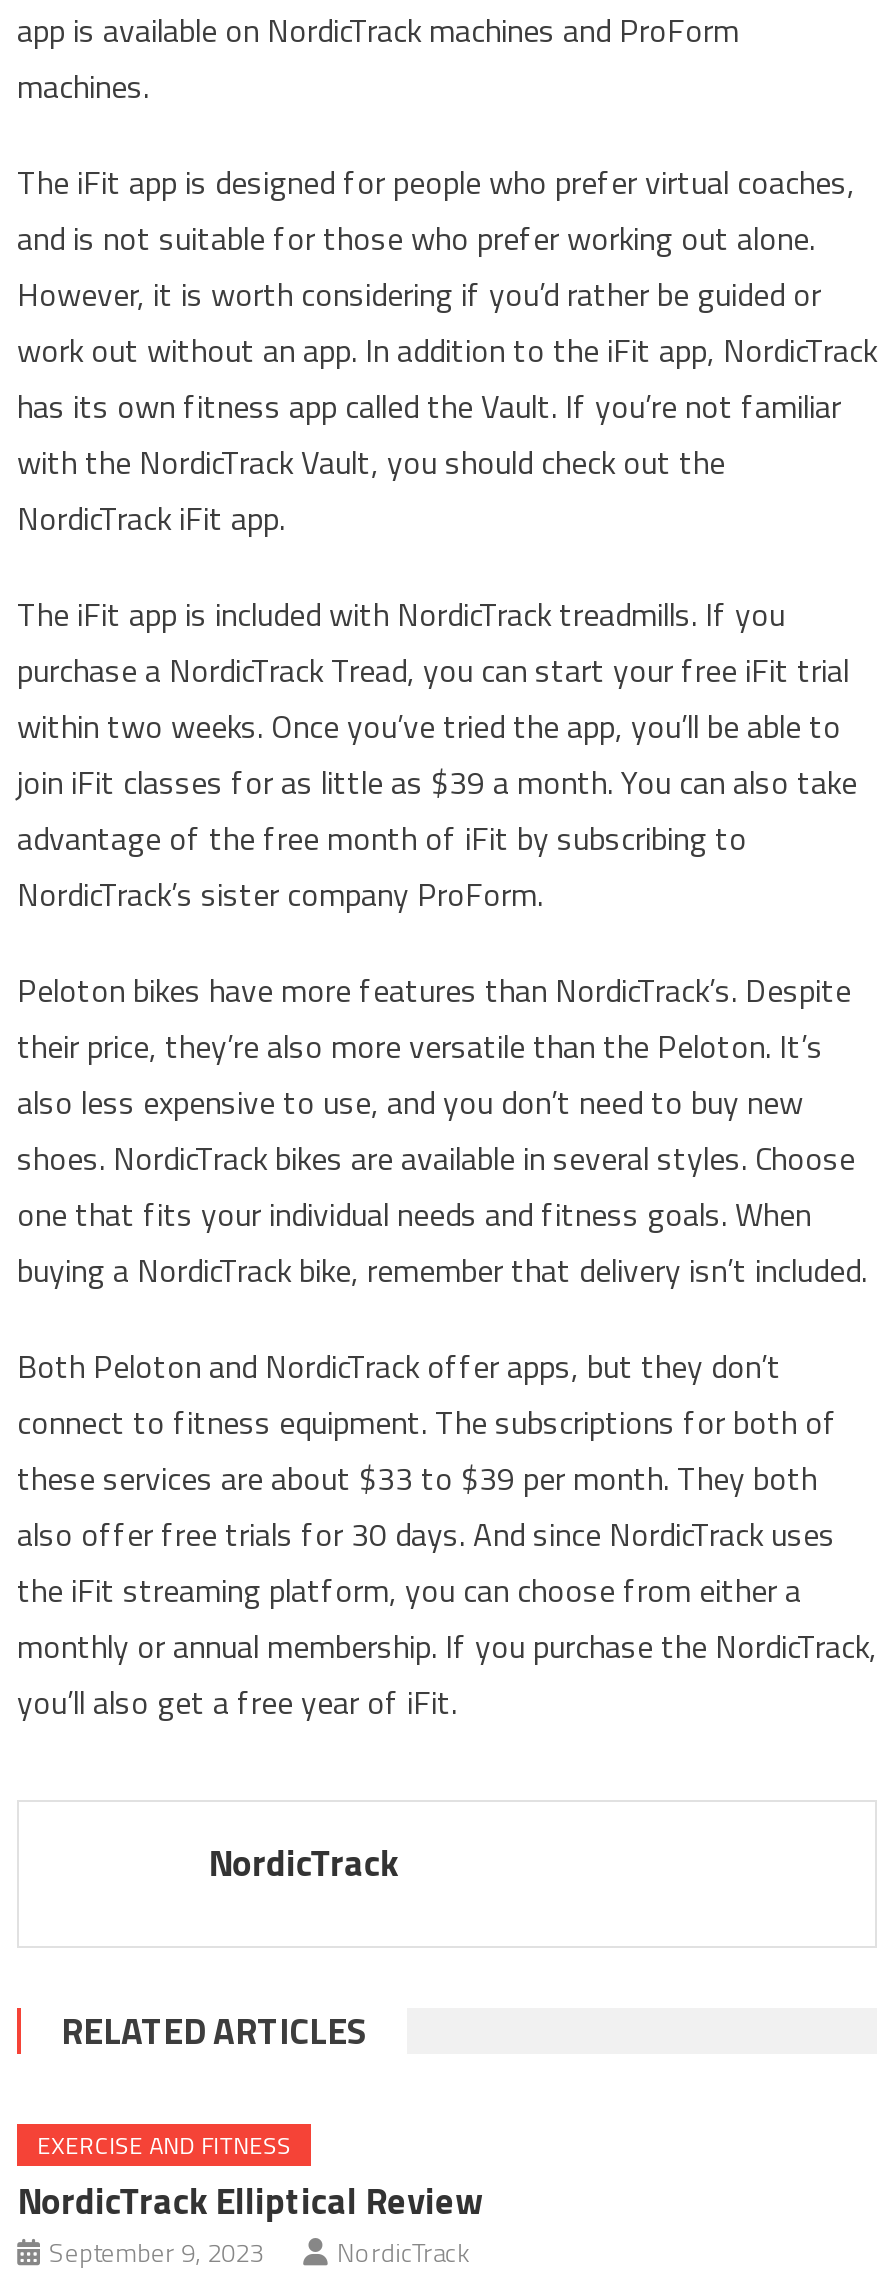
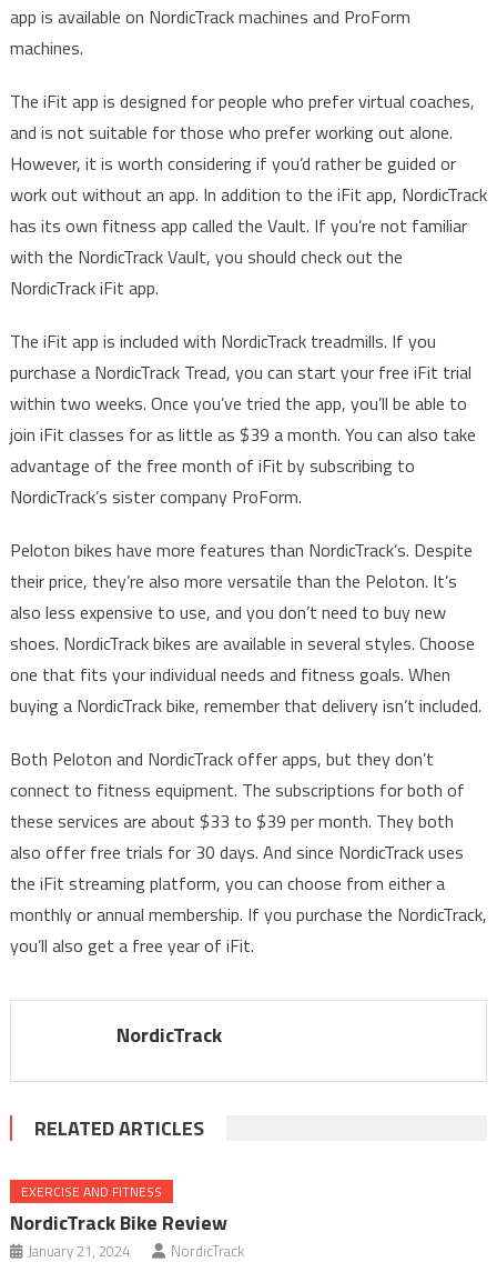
- NordicTrack Elliptical Review
- September 9, 2023
+ NordicTrack Bike Review
+ January 21, 2024
